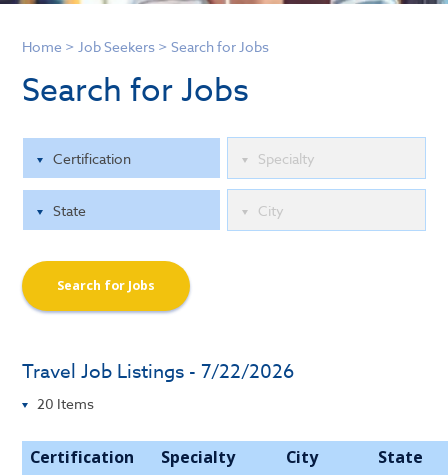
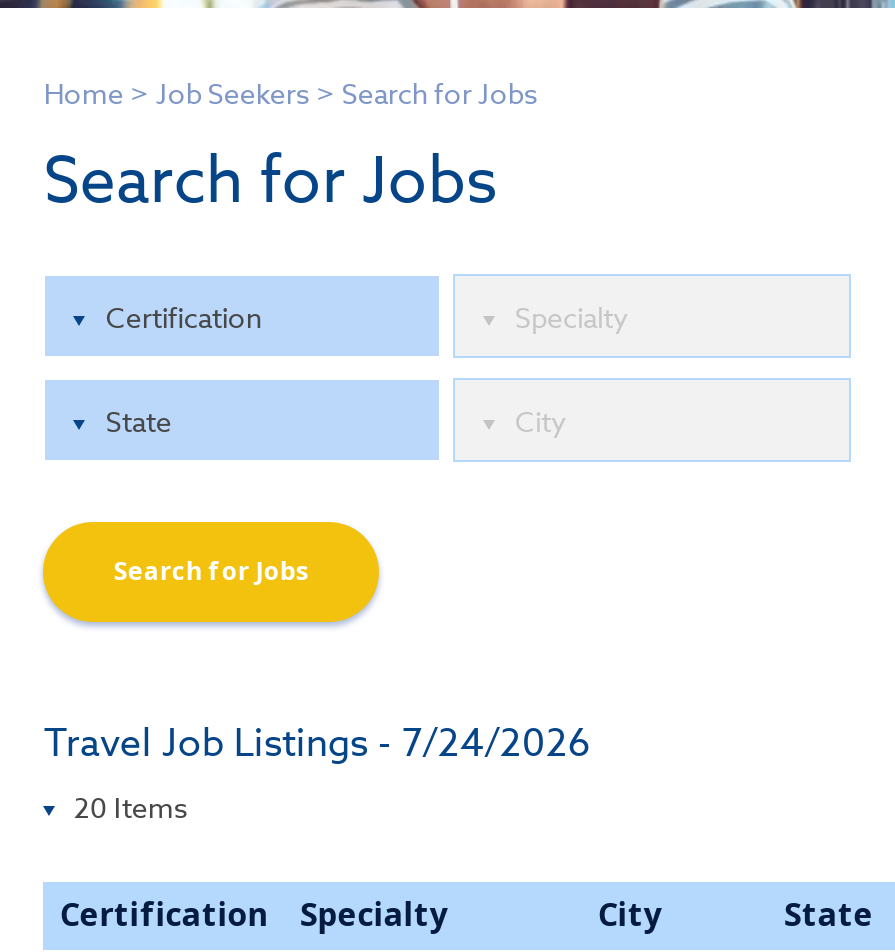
- Travel Job Listings - 7/22/2026
+ Travel Job Listings - 7/24/2026
